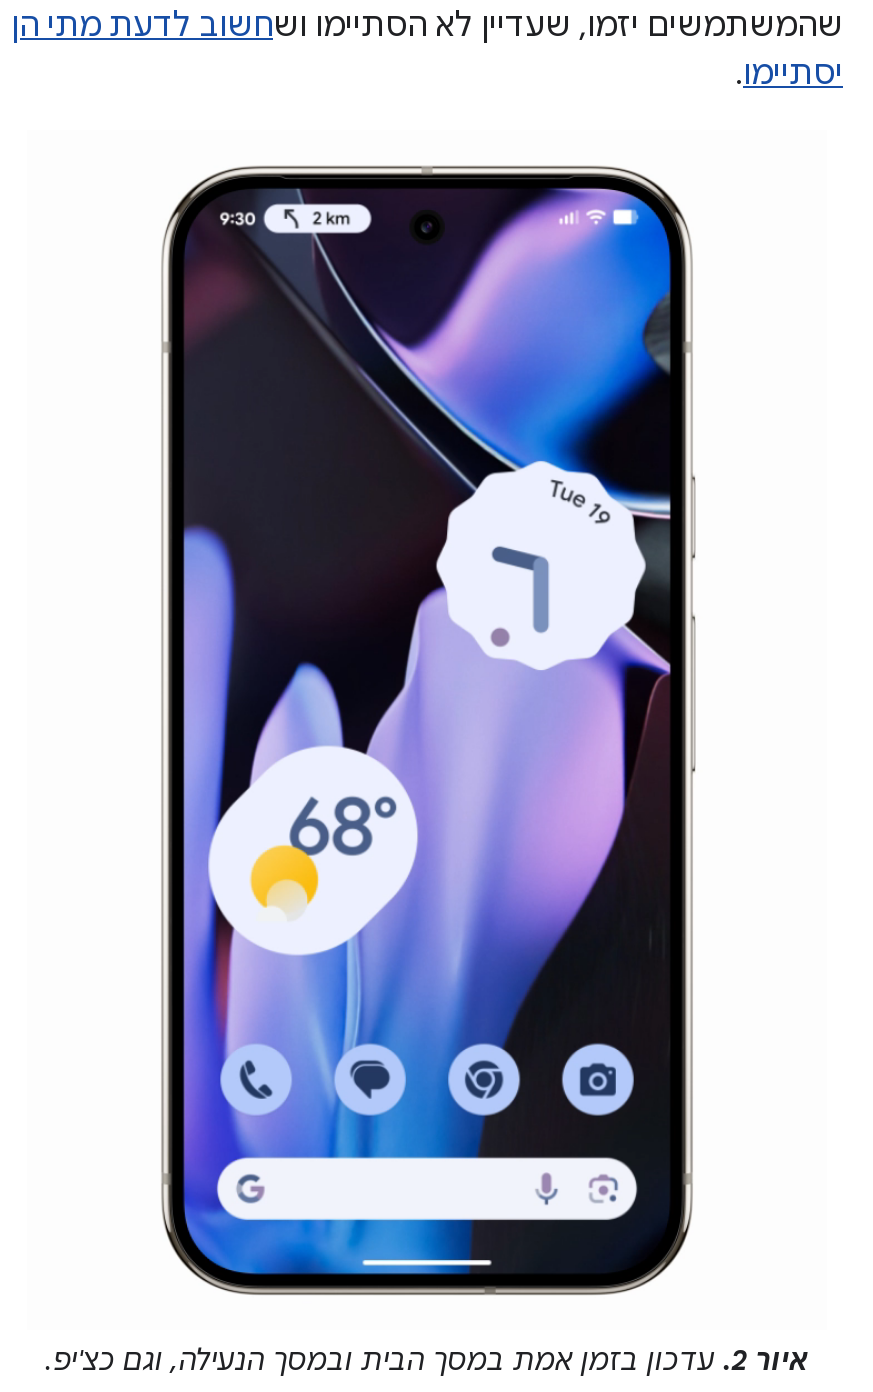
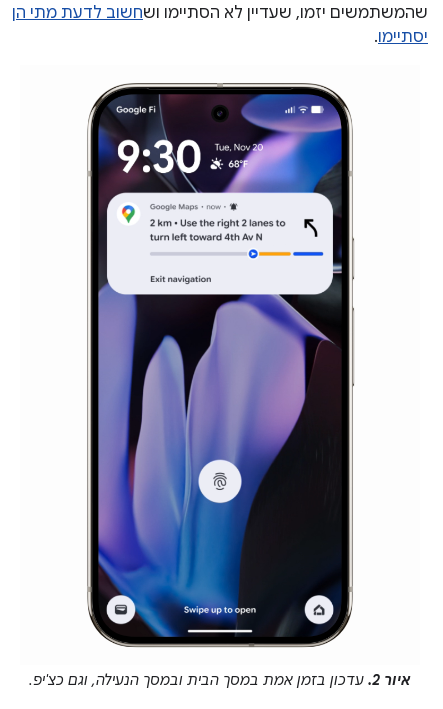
- [image]
+ [image]
